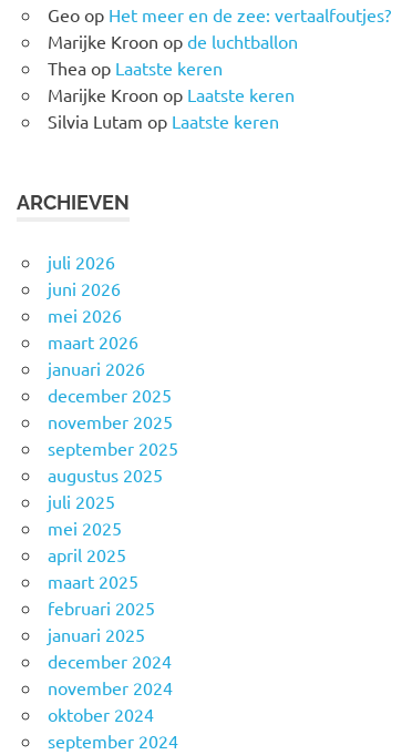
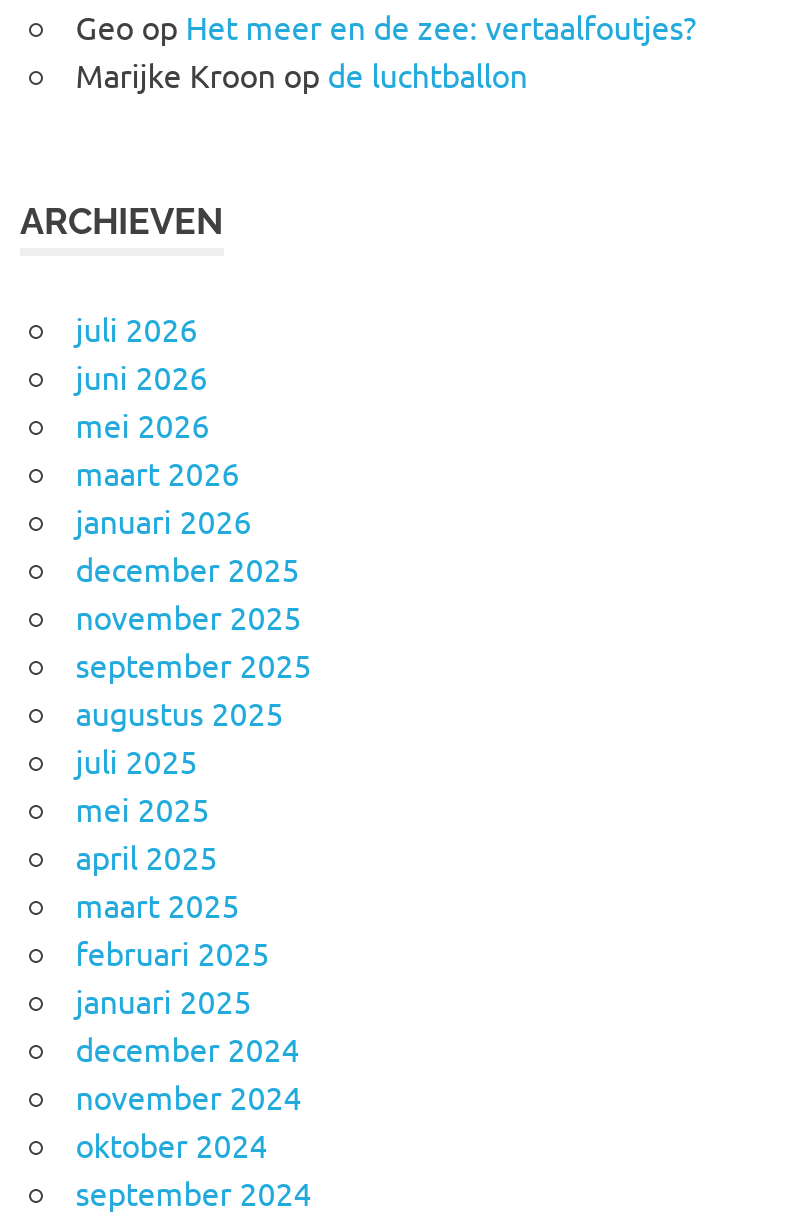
- Thea op Laatste keren
- Marijke Kroon op Laatste keren
- Silvia Lutam op Laatste keren
